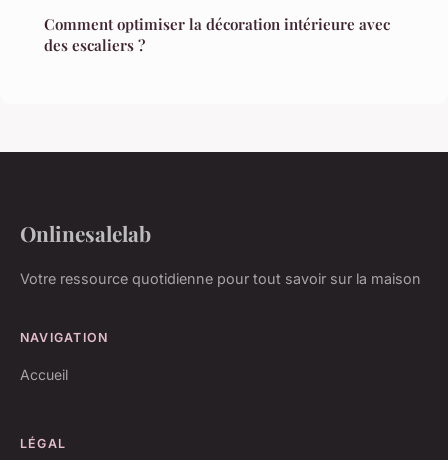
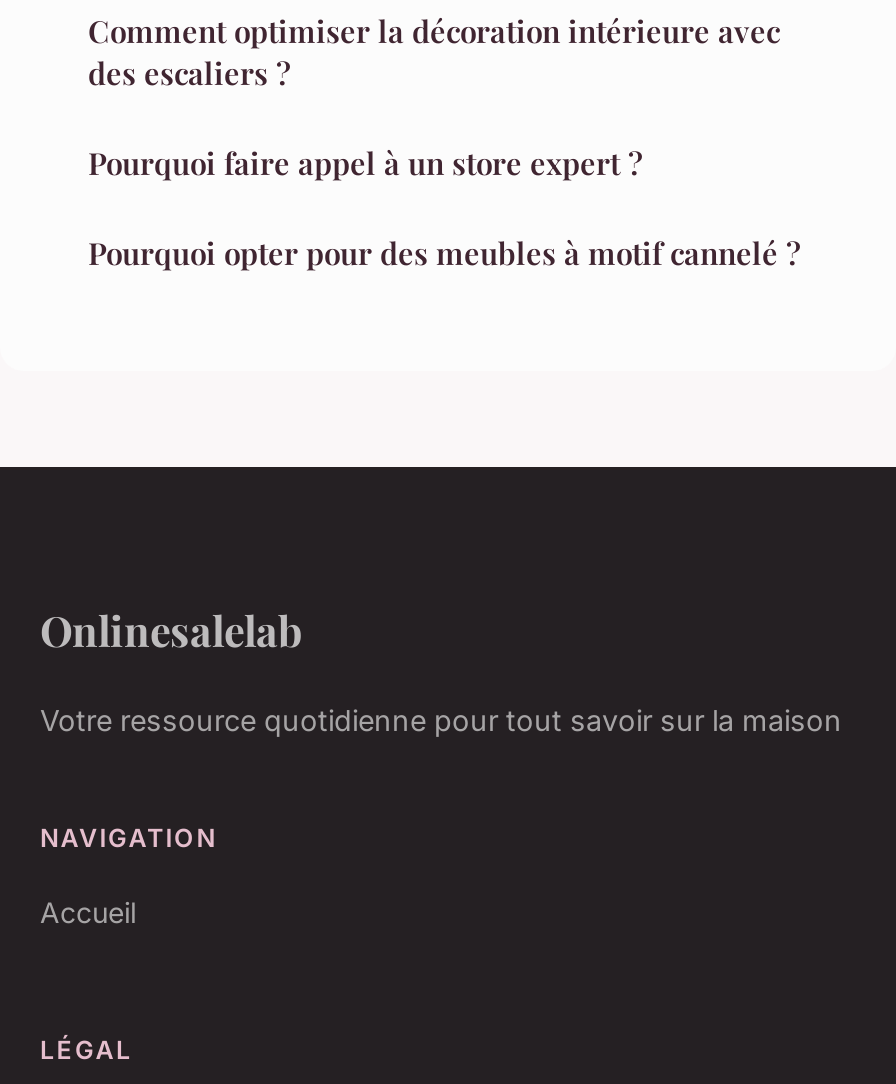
+ Pourquoi faire appel à un store expert ?
+ Pourquoi opter pour des meubles à motif cannelé ?
